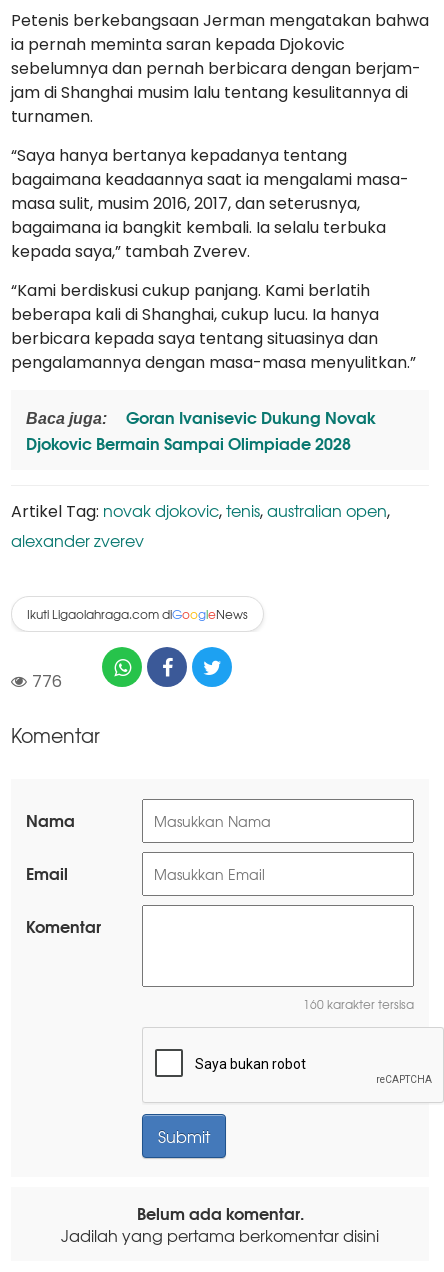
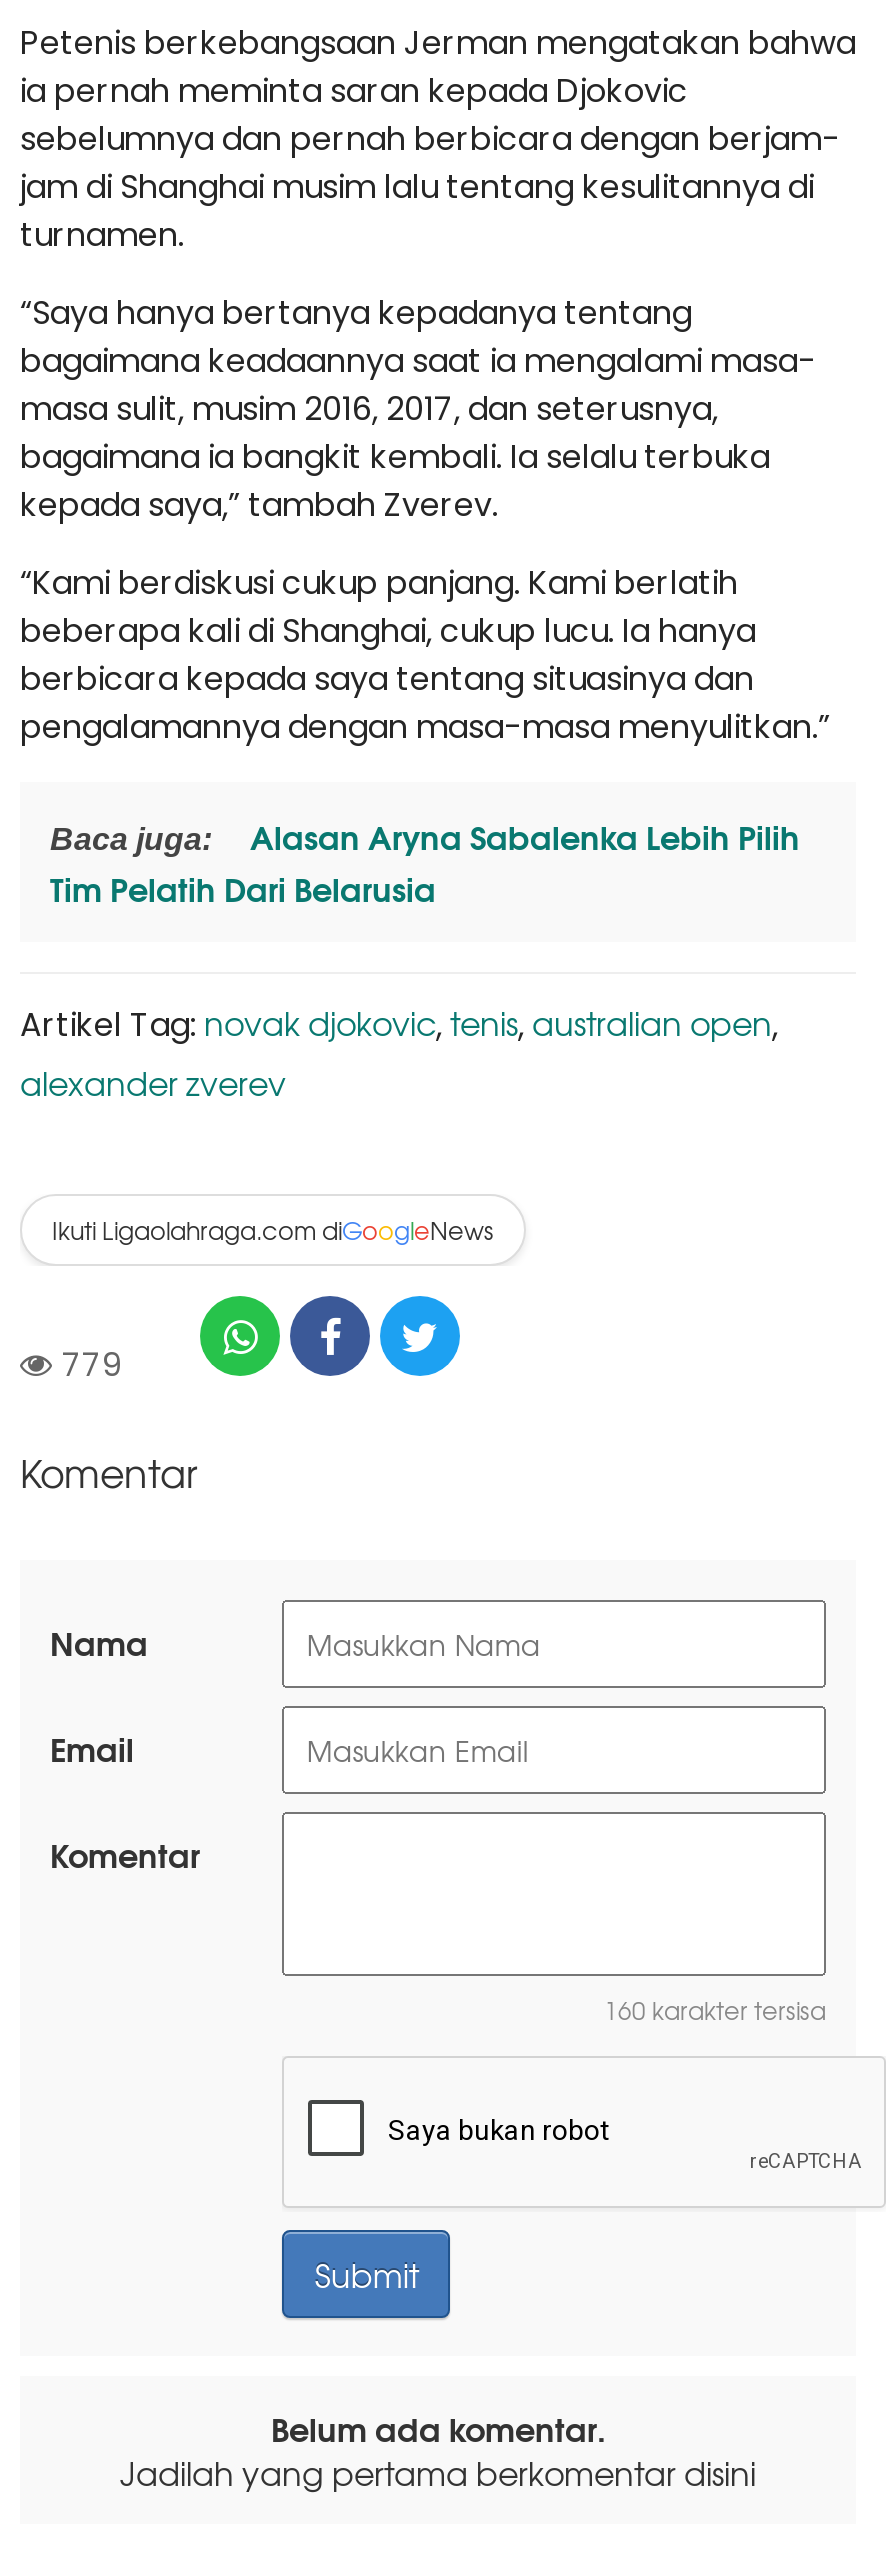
- Goran Ivanisevic Dukung Novak
- Djokovic Bermain Sampai Olimpiade 2028
+ Alasan Aryna Sabalenka Lebih Pilih
+ Tim Pelatih Dari Belarusia

- 776
+ 779
